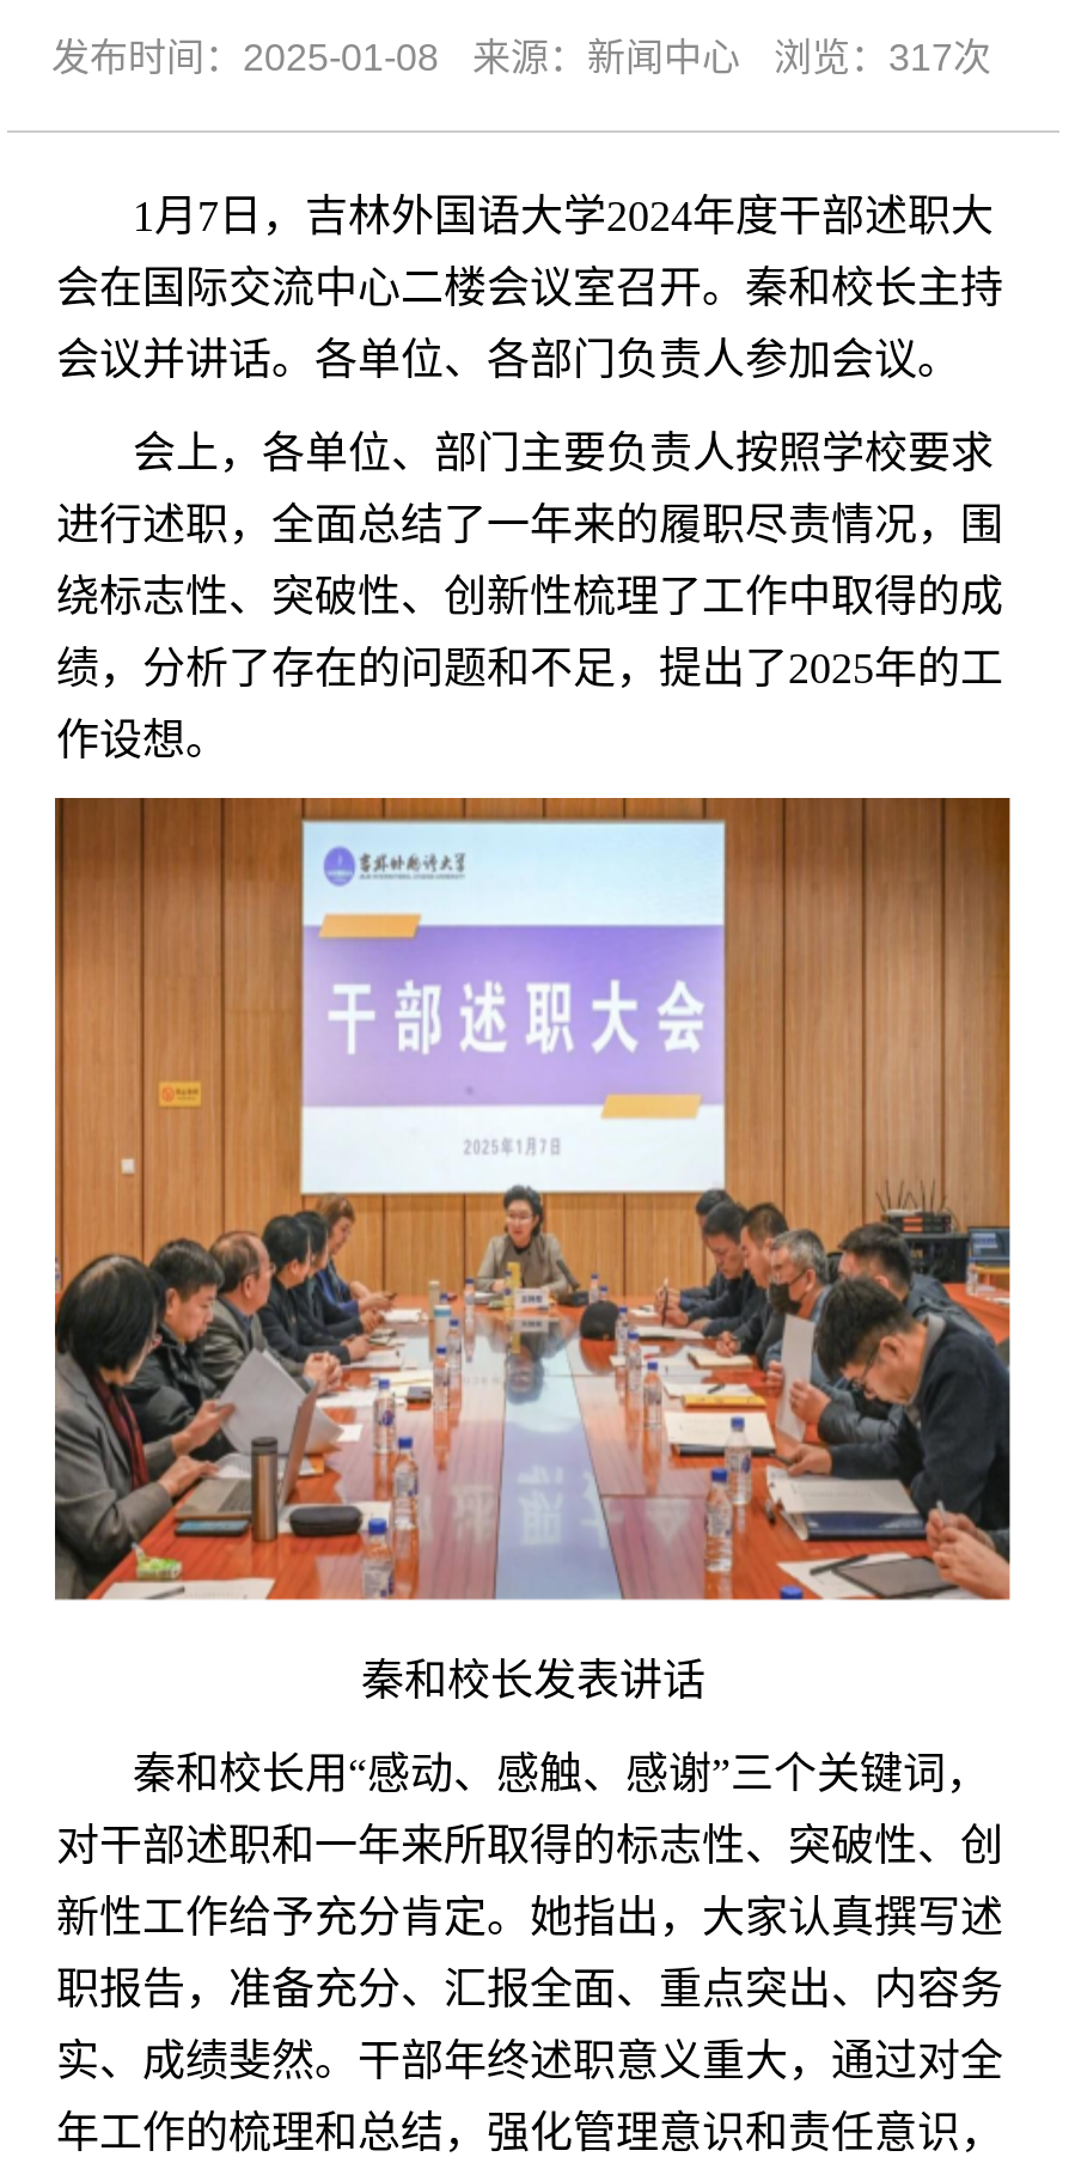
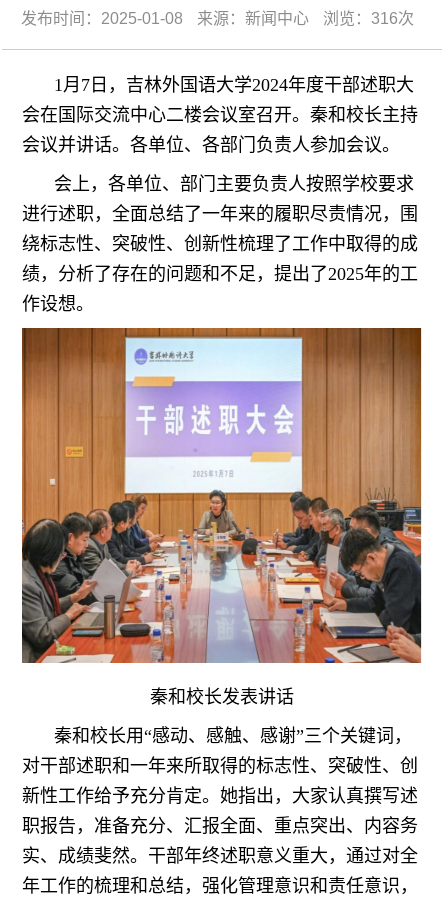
- 来源：新闻中心 浏览：317次
+ 来源：新闻中心 浏览：316次
